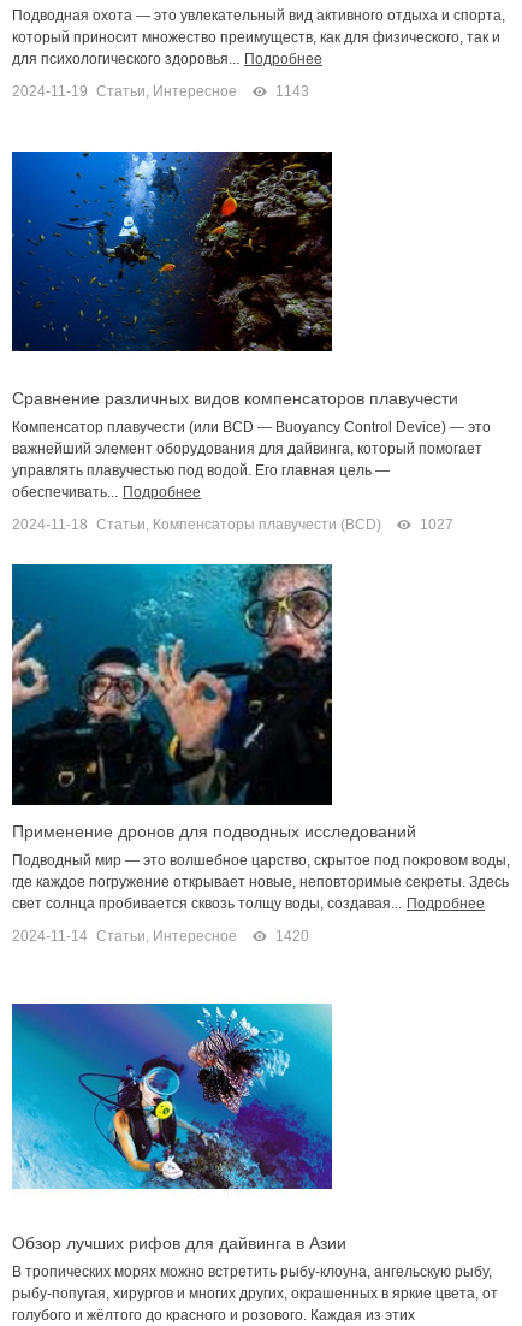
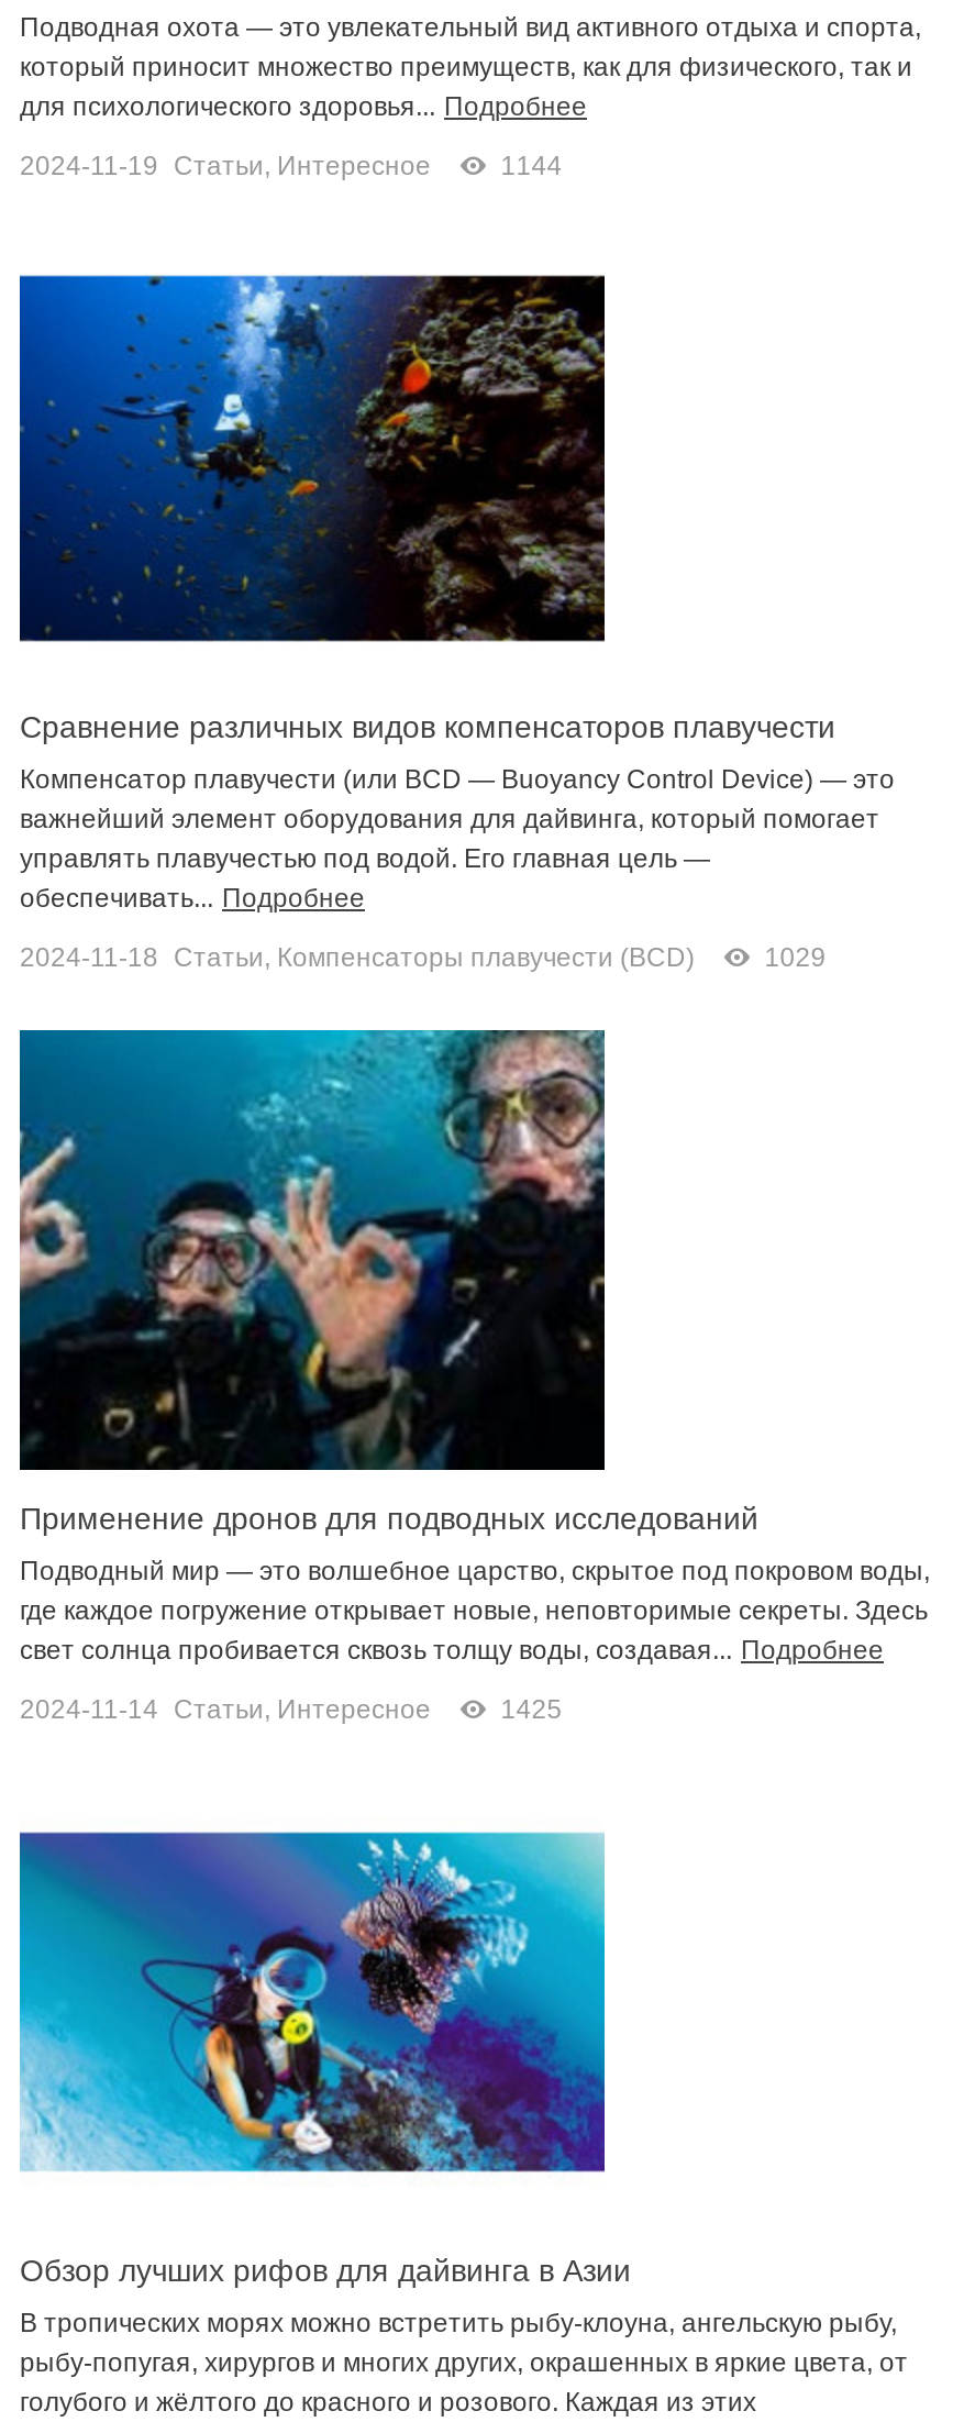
- 1143
+ 1144

- 1027
+ 1029

- 1420
+ 1425
